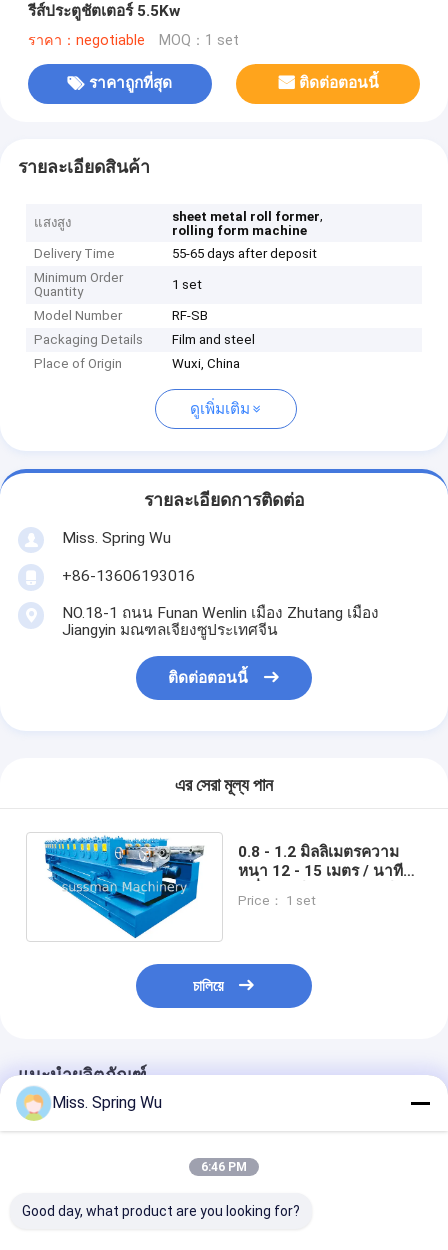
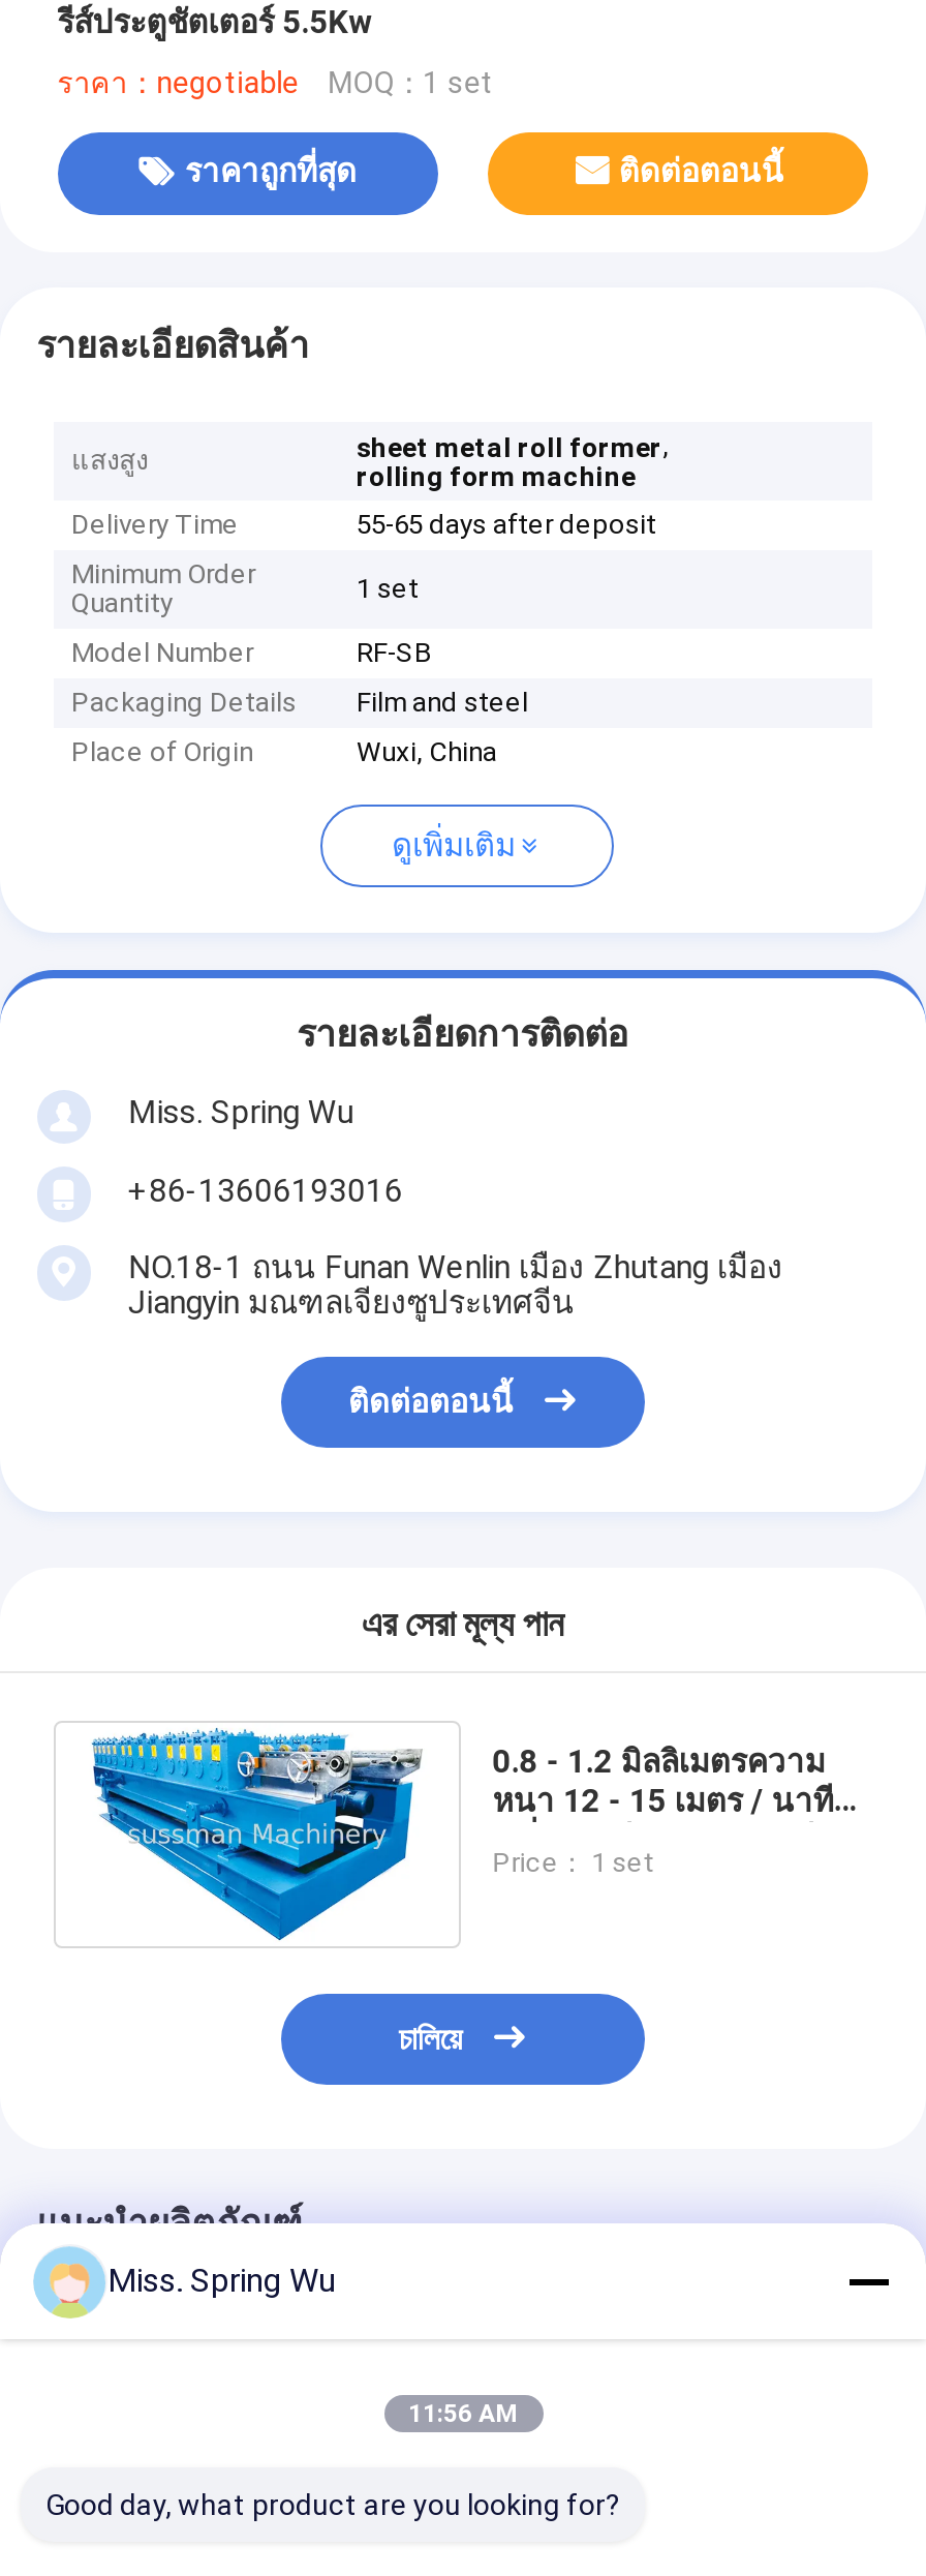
- 6:46 PM
+ 11:56 AM
